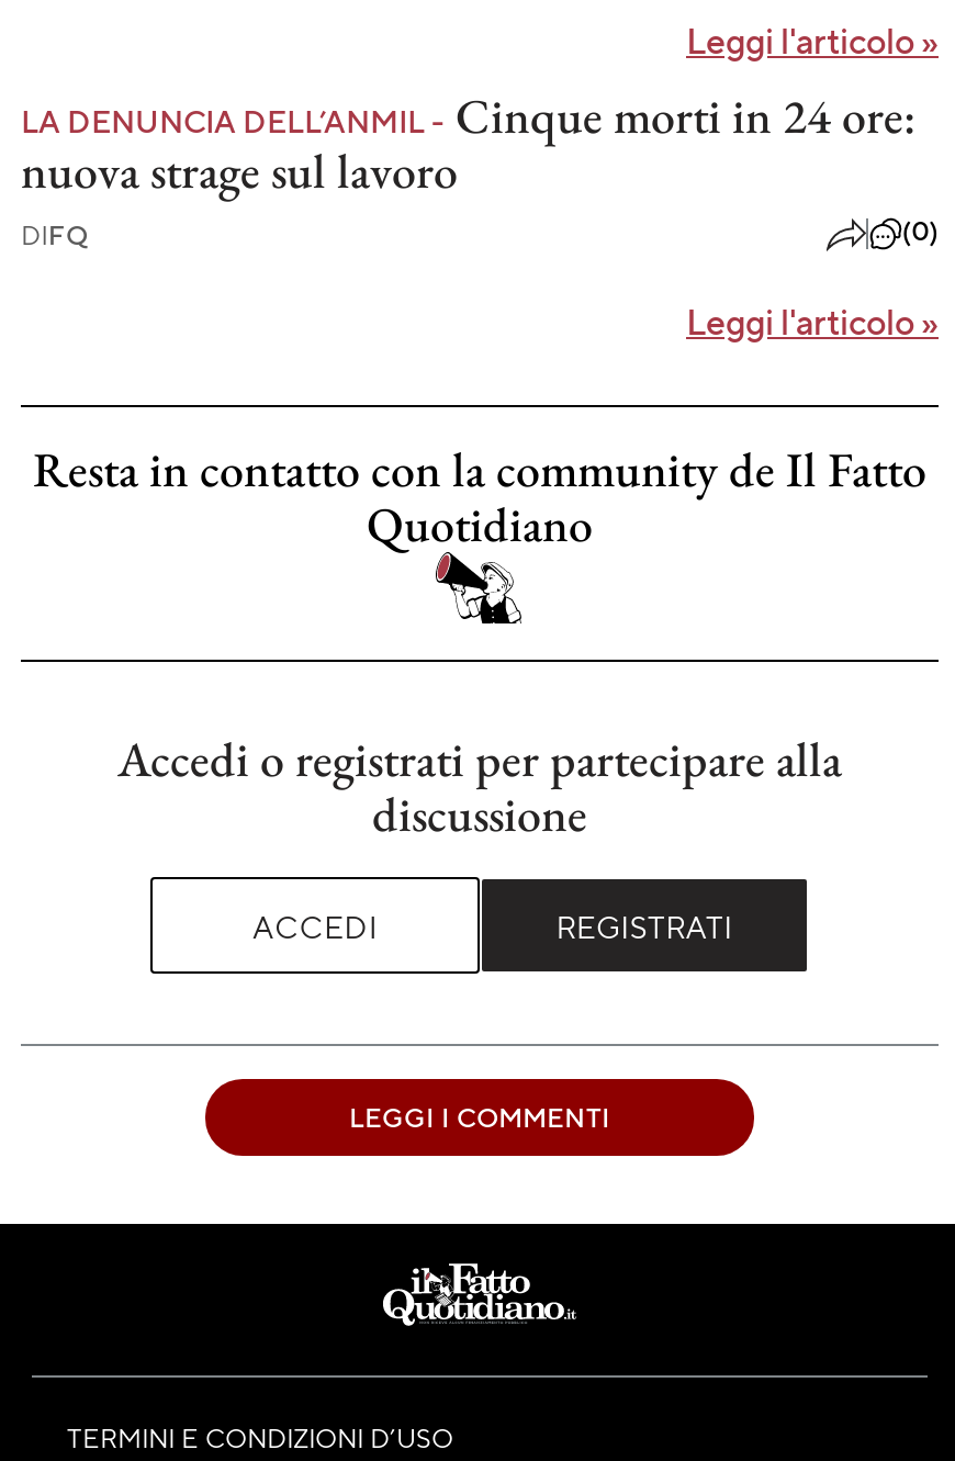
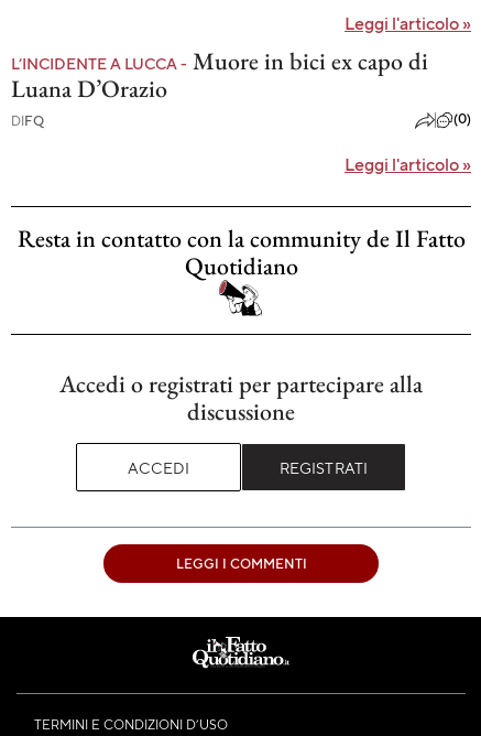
- LA DENUNCIA DELL’ANMIL - Cinque morti in 24 ore:
- nuova strage sul lavoro
+ L’INCIDENTE A LUCCA - Muore in bici ex capo di
+ Luana D’Orazio
